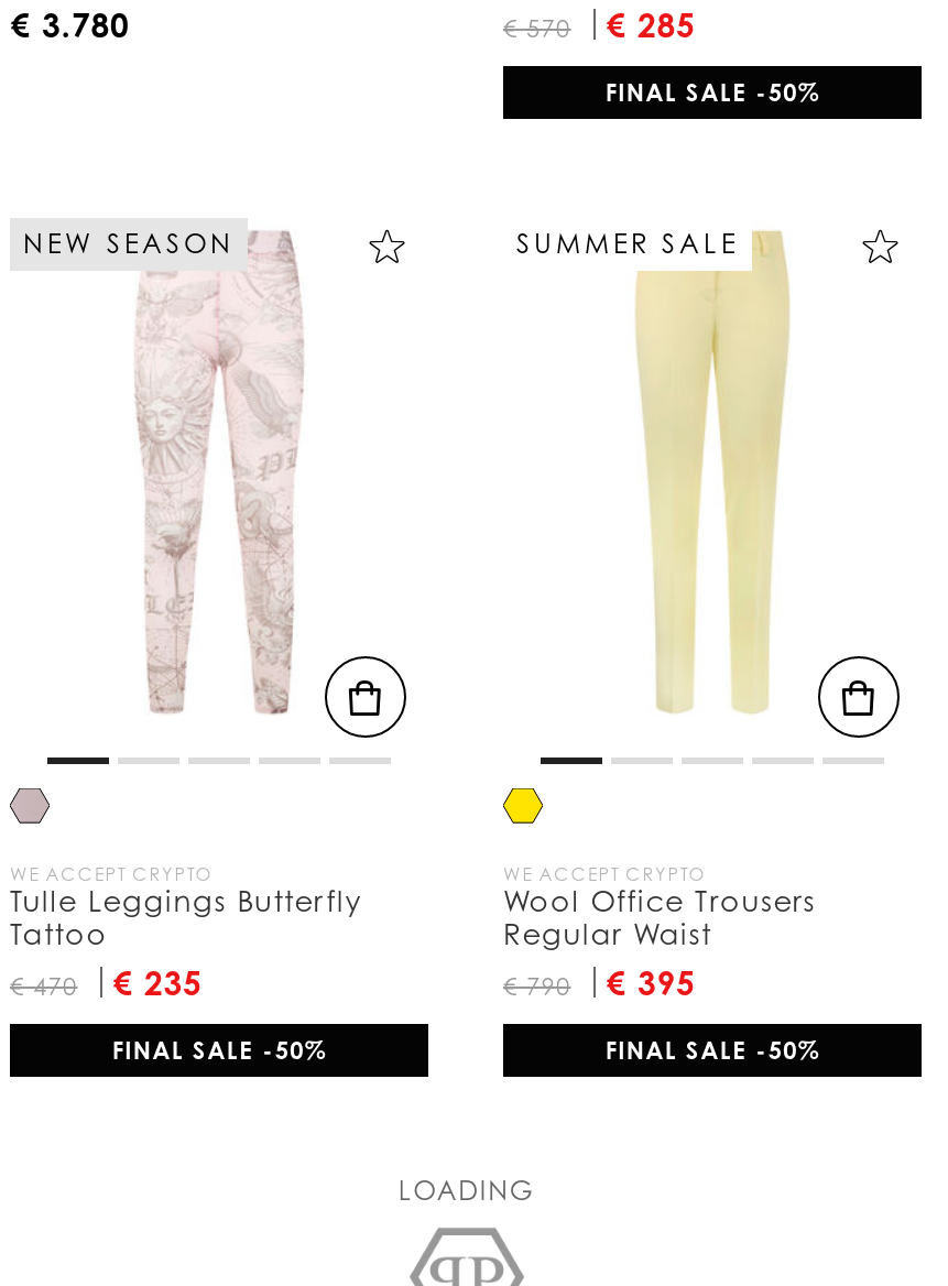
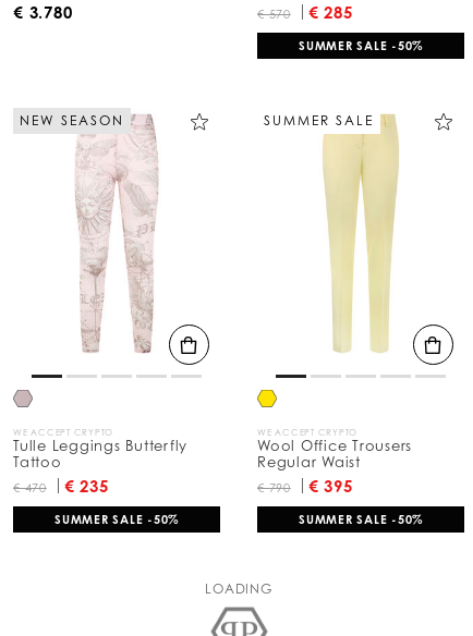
- FINAL SALE -50%
+ SUMMER SALE -50%

- FINAL SALE -50%
+ SUMMER SALE -50%

- FINAL SALE -50%
+ SUMMER SALE -50%
